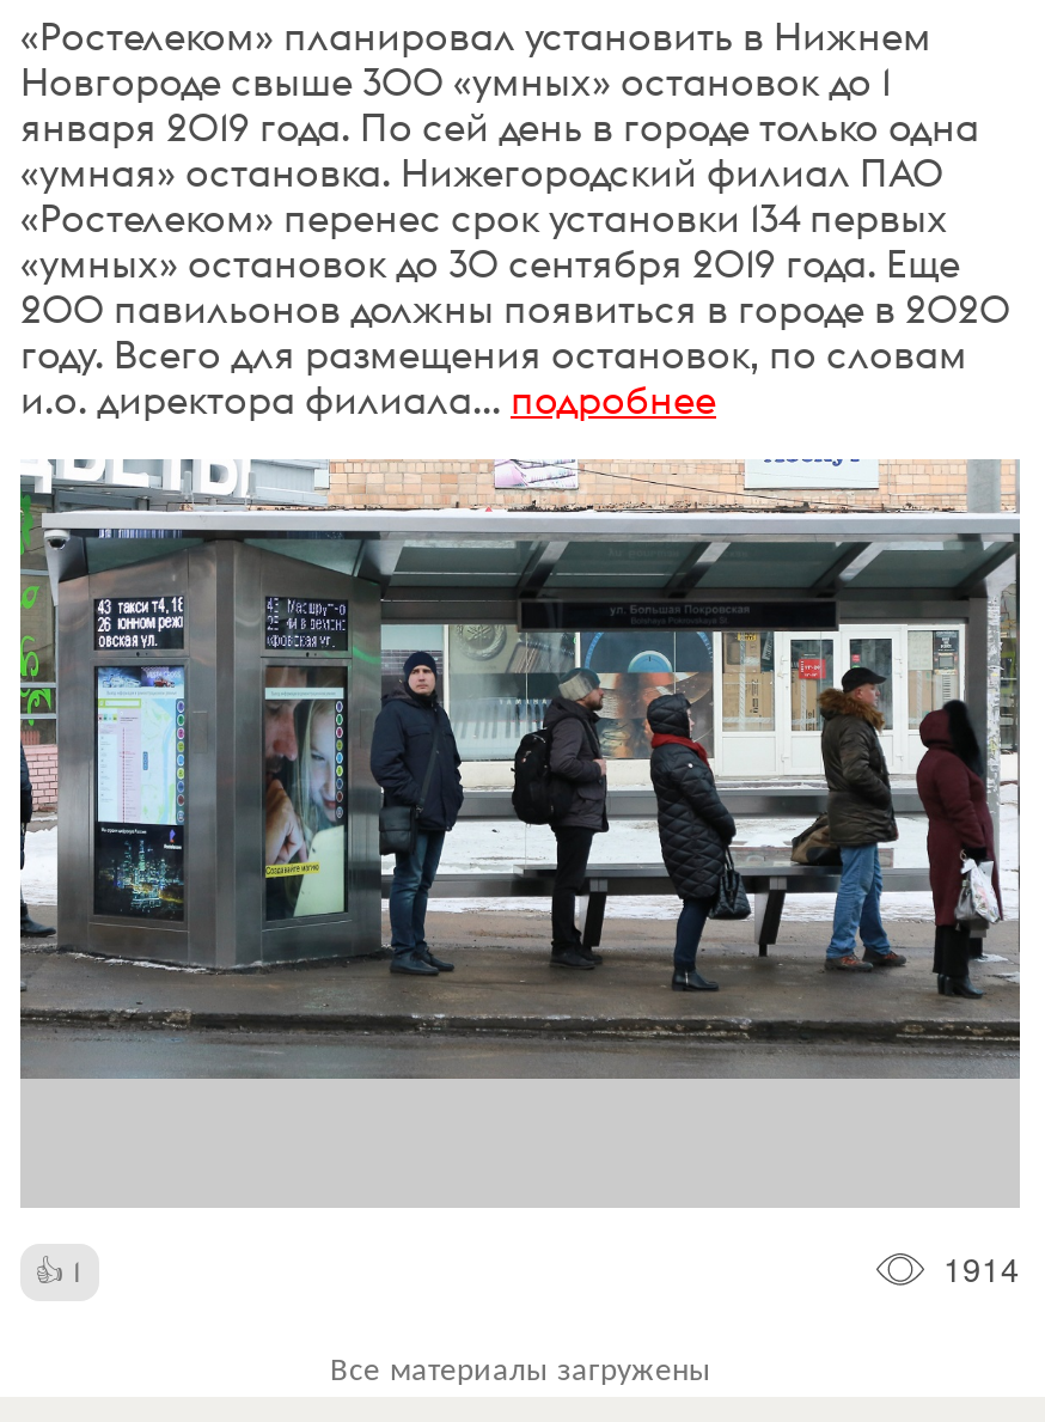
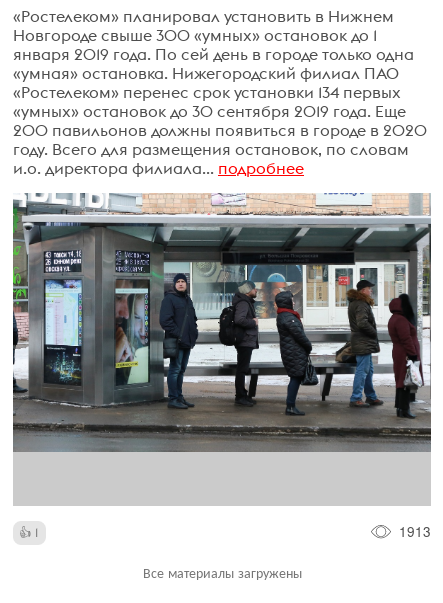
- 1914
+ 1913
